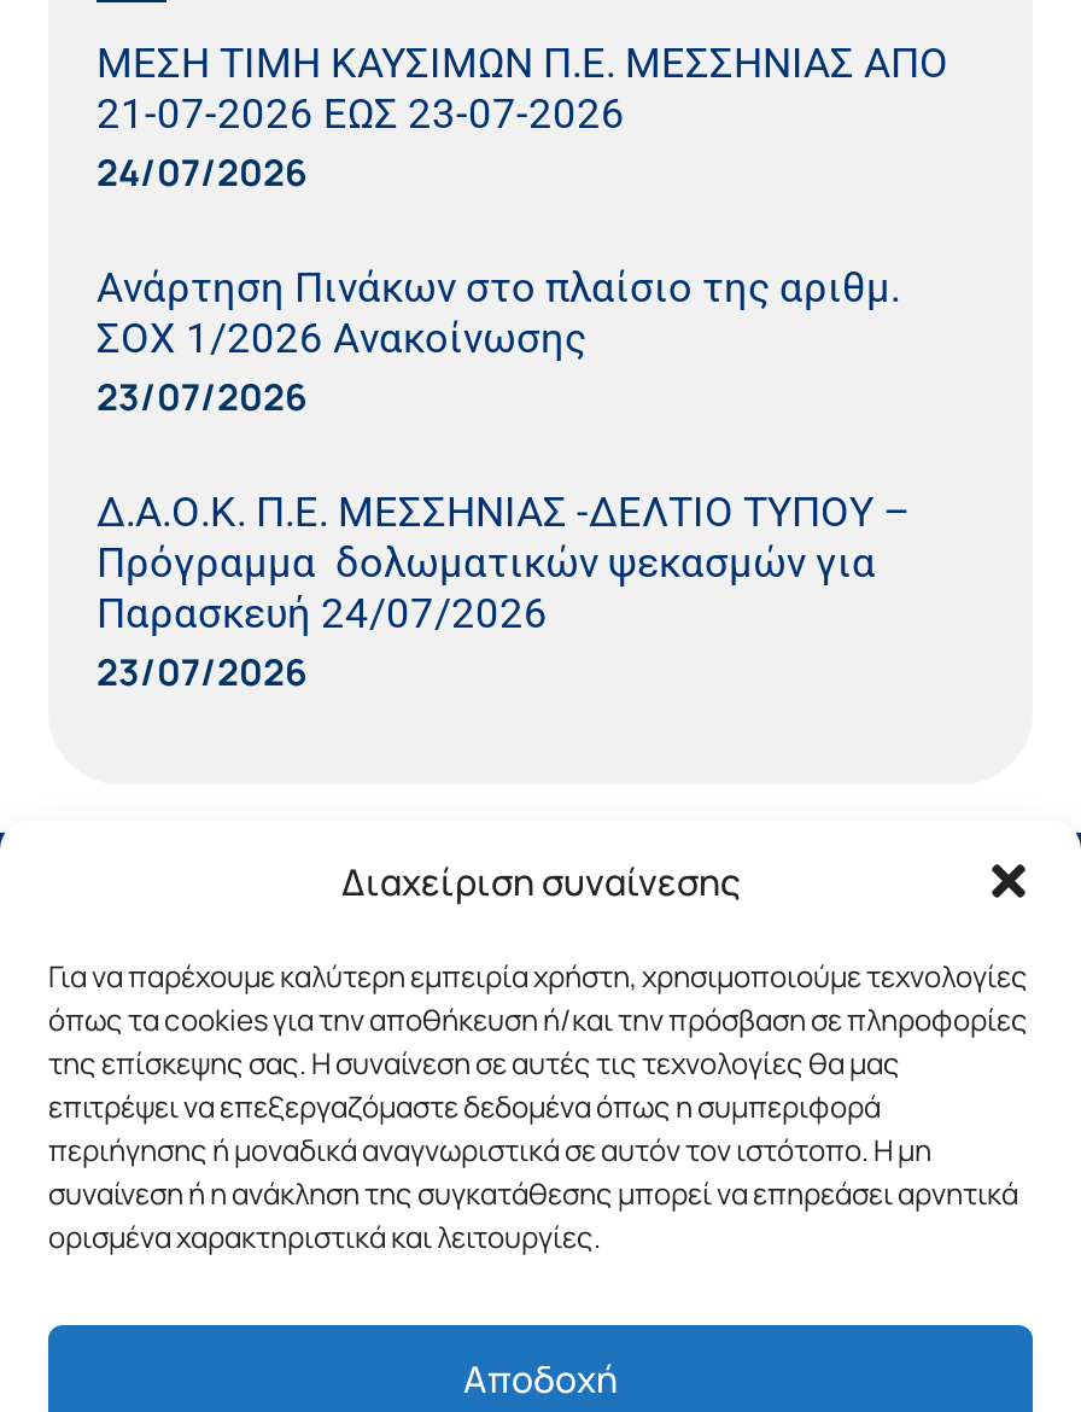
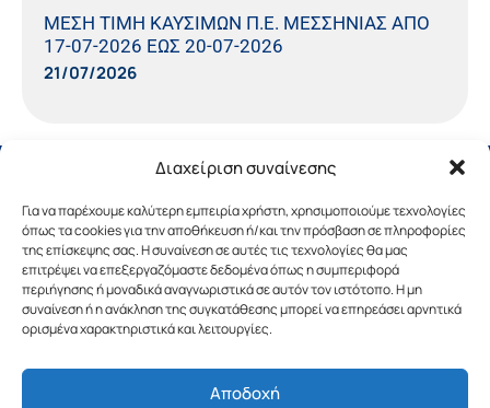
- 21-07-2026 ΕΩΣ 23-07-2026
- 24/07/2026
- Ανάρτηση Πινάκων στο πλαίσιο της αριθμ.
- ΣΟΧ 1/2026 Ανακοίνωσης
- 23/07/2026
- Δ.Α.Ο.Κ. Π.Ε. ΜΕΣΣΗΝΙΑΣ -ΔΕΛΤΙΟ ΤΥΠΟΥ –
- Πρόγραμμα δολωματικών ψεκασμών για
- Παρασκευή 24/07/2026
- 23/07/2026
+ 17-07-2026 ΕΩΣ 20-07-2026
+ 21/07/2026
